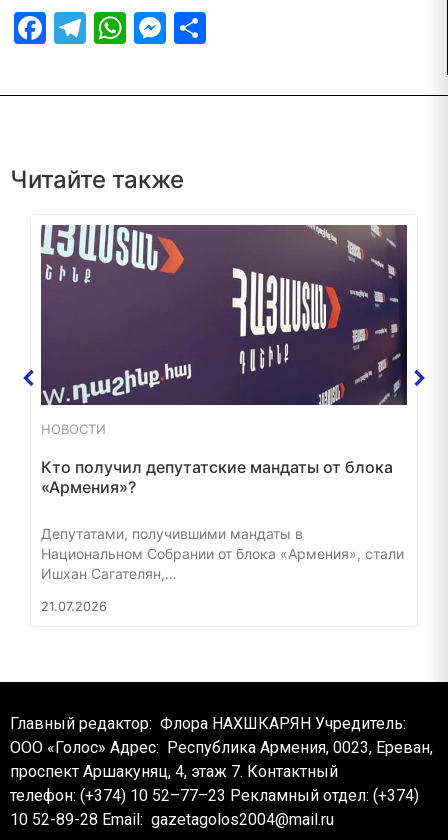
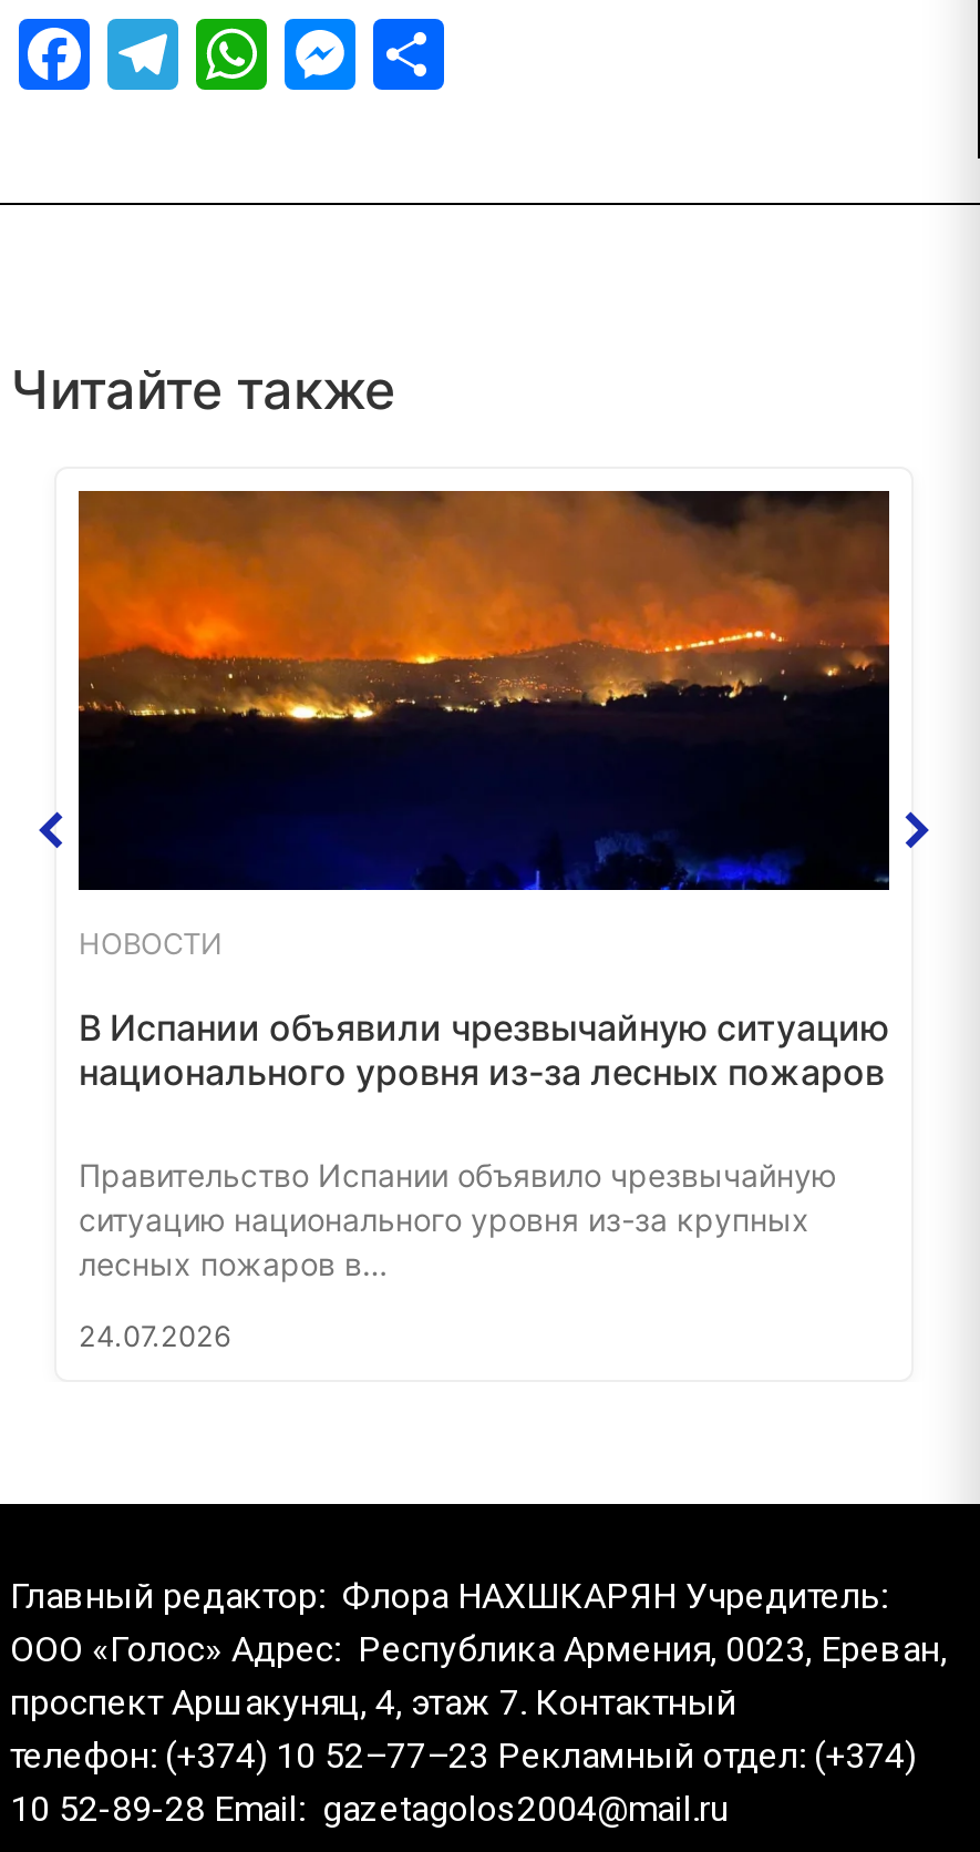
- [image]
+ [image]

- Кто получил депутатские мандаты от блока
- «Армения»?
+ В Испании объявили чрезвычайную ситуацию
+ национального уровня из-за лесных пожаров

- Депутатами, получившими мандаты в
- Национальном Собрании от блока «Армения», стали
- Ишхан Сагателян,…
+ Правительство Испании объявило чрезвычайную
+ ситуацию национального уровня из-за крупных
+ лесных пожаров в…

- 21.07.2026
+ 24.07.2026
